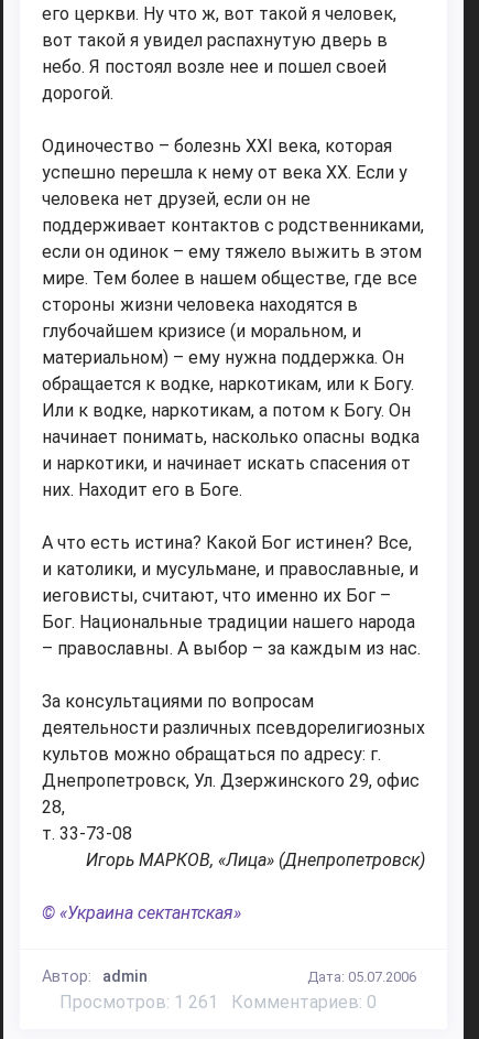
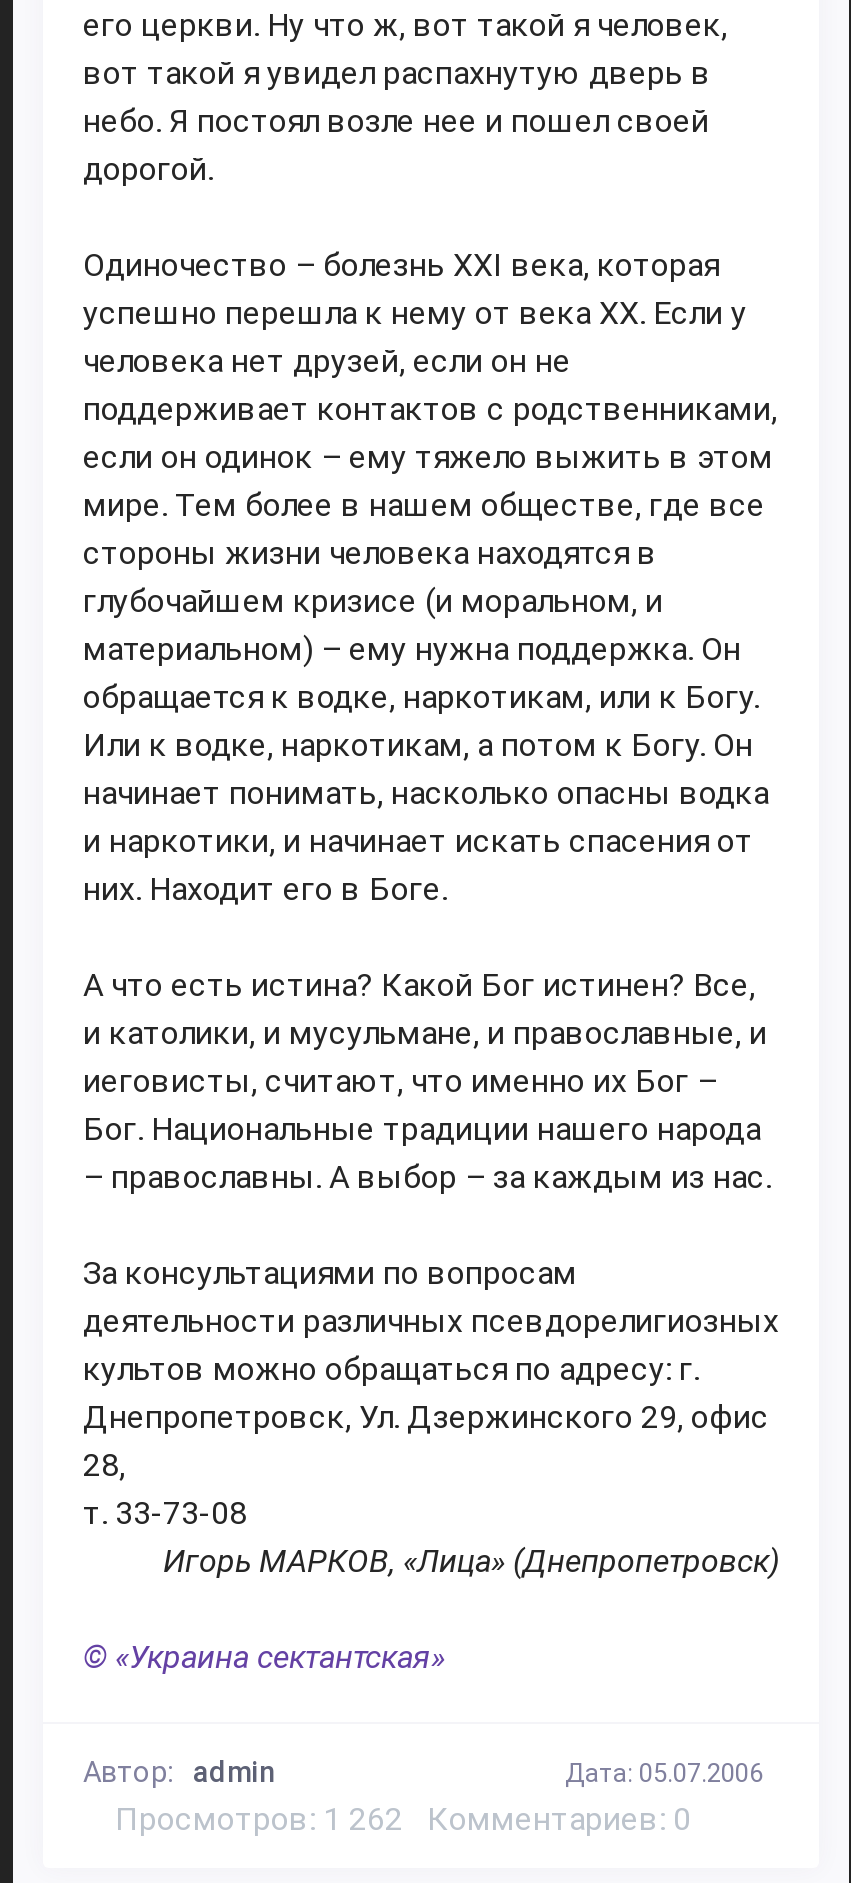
- Просмотров: 1 261 Комментариев: 0
+ Просмотров: 1 262 Комментариев: 0
